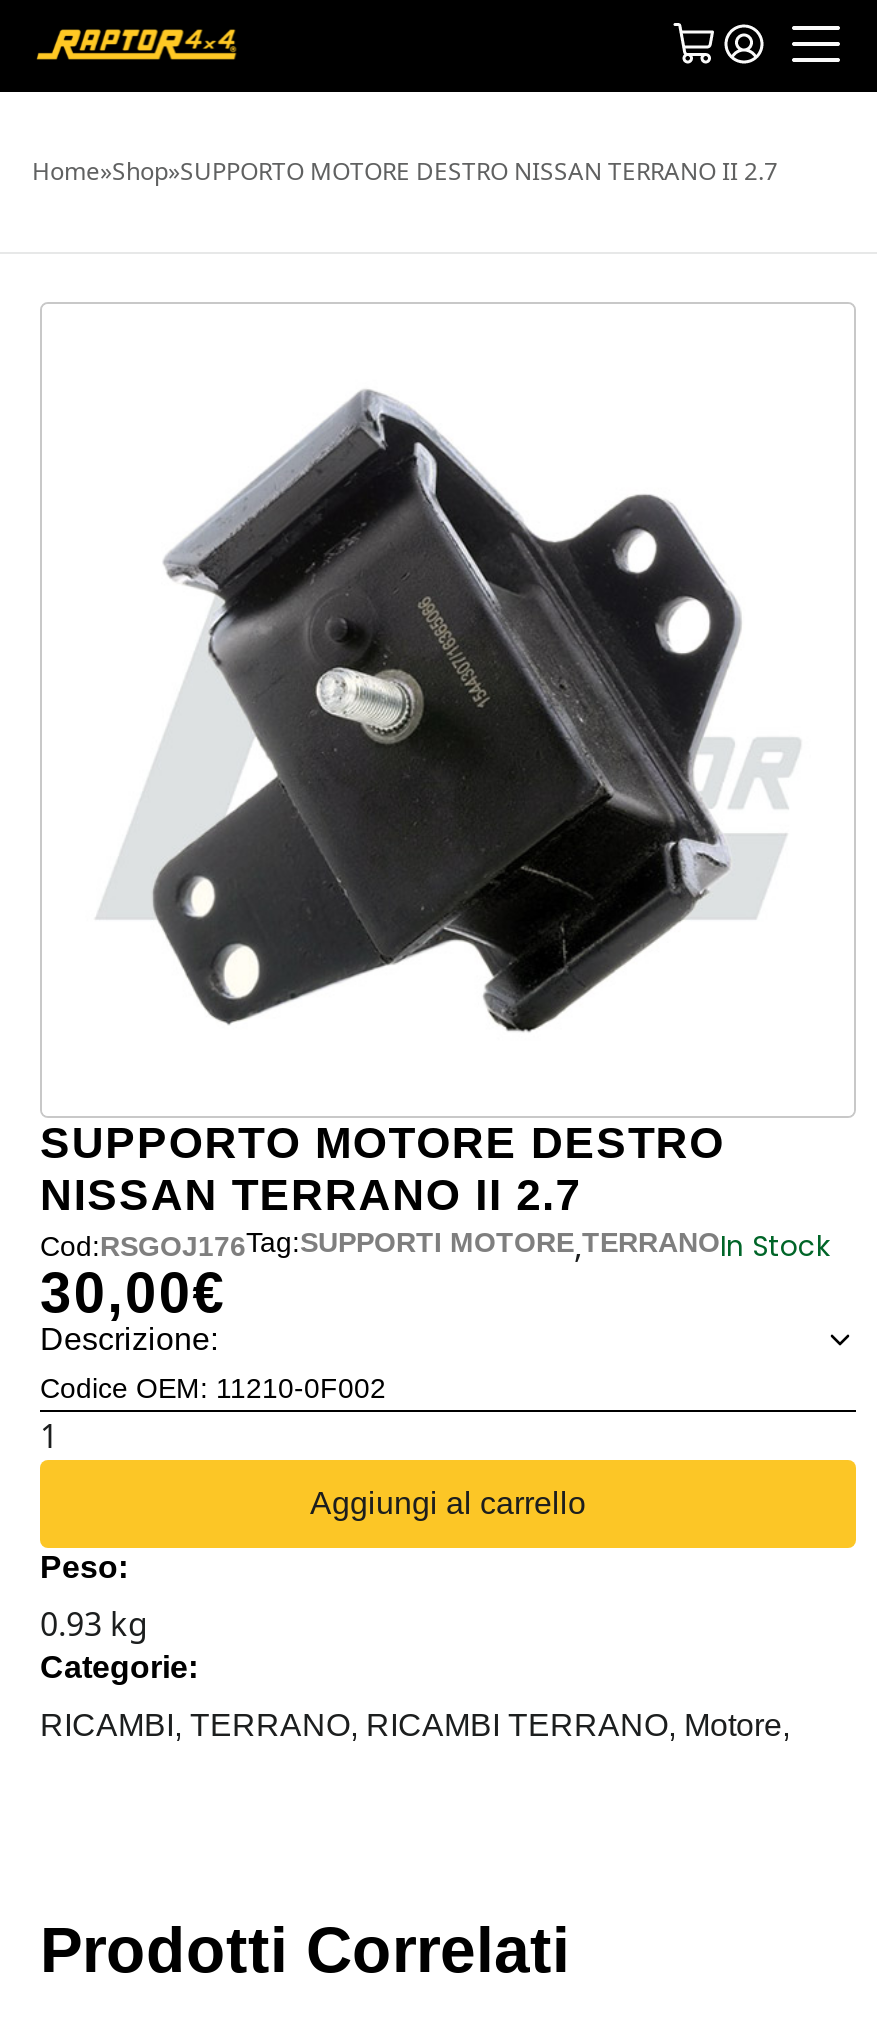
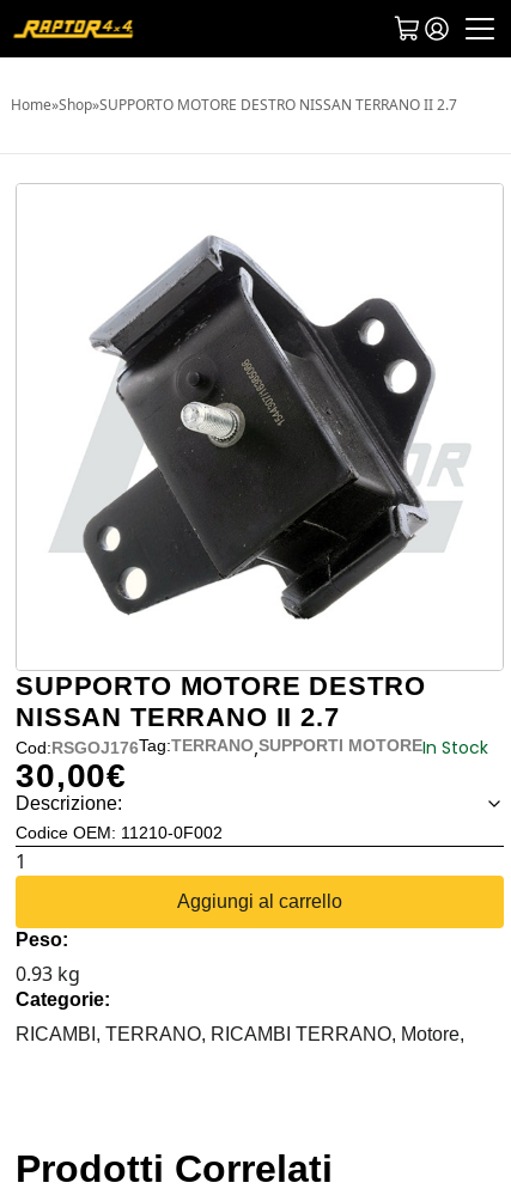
- Cod:RSGOJ176Tag:SUPPORTI MOTORE,TERRANOIn Stock
+ Cod:RSGOJ176Tag:TERRANO,SUPPORTI MOTOREIn Stock
